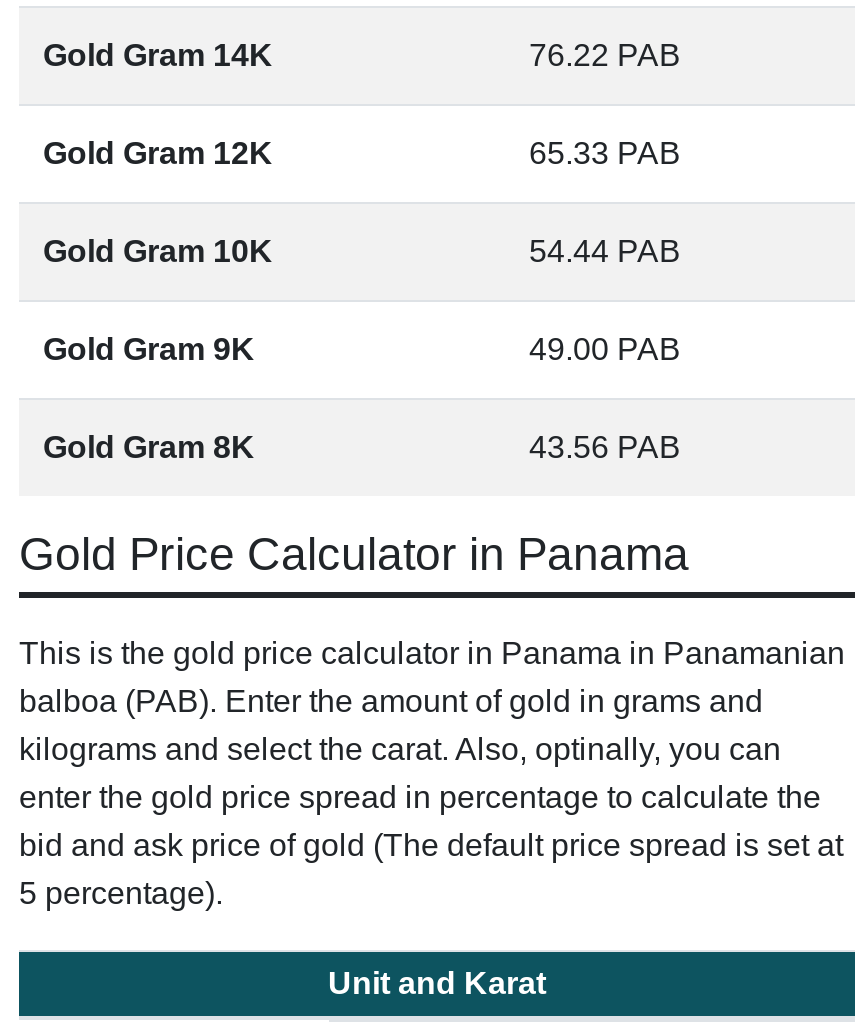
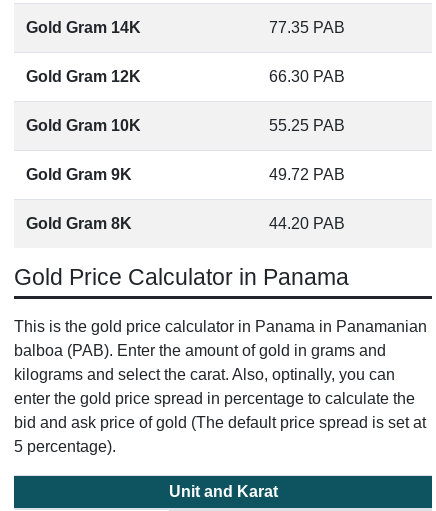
- 76.22 PAB
+ 77.35 PAB

- 65.33 PAB
+ 66.30 PAB

- 54.44 PAB
+ 55.25 PAB

- 49.00 PAB
+ 49.72 PAB

- 43.56 PAB
+ 44.20 PAB
